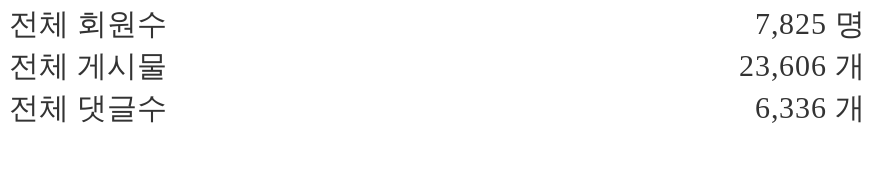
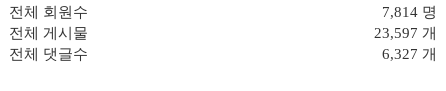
- 7,825 명
+ 7,814 명

- 23,606 개
+ 23,597 개

- 6,336 개
+ 6,327 개
